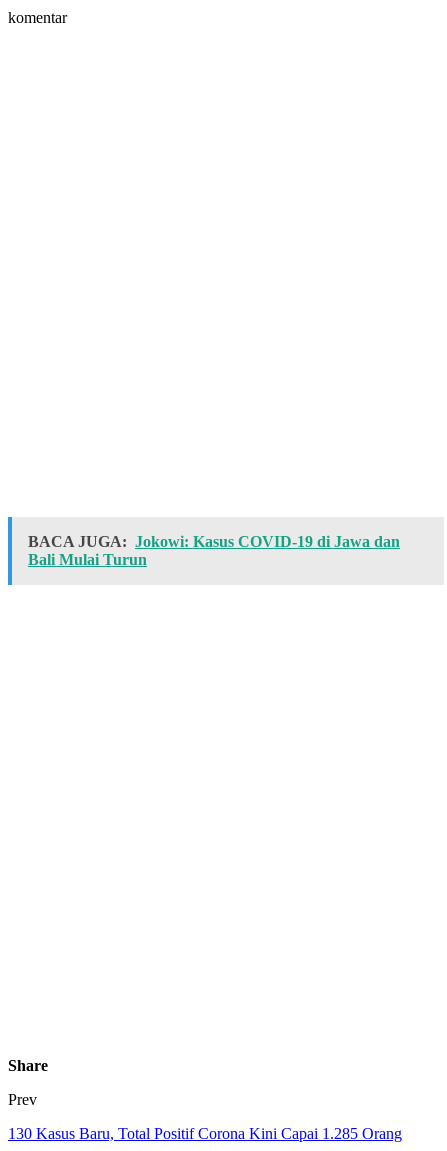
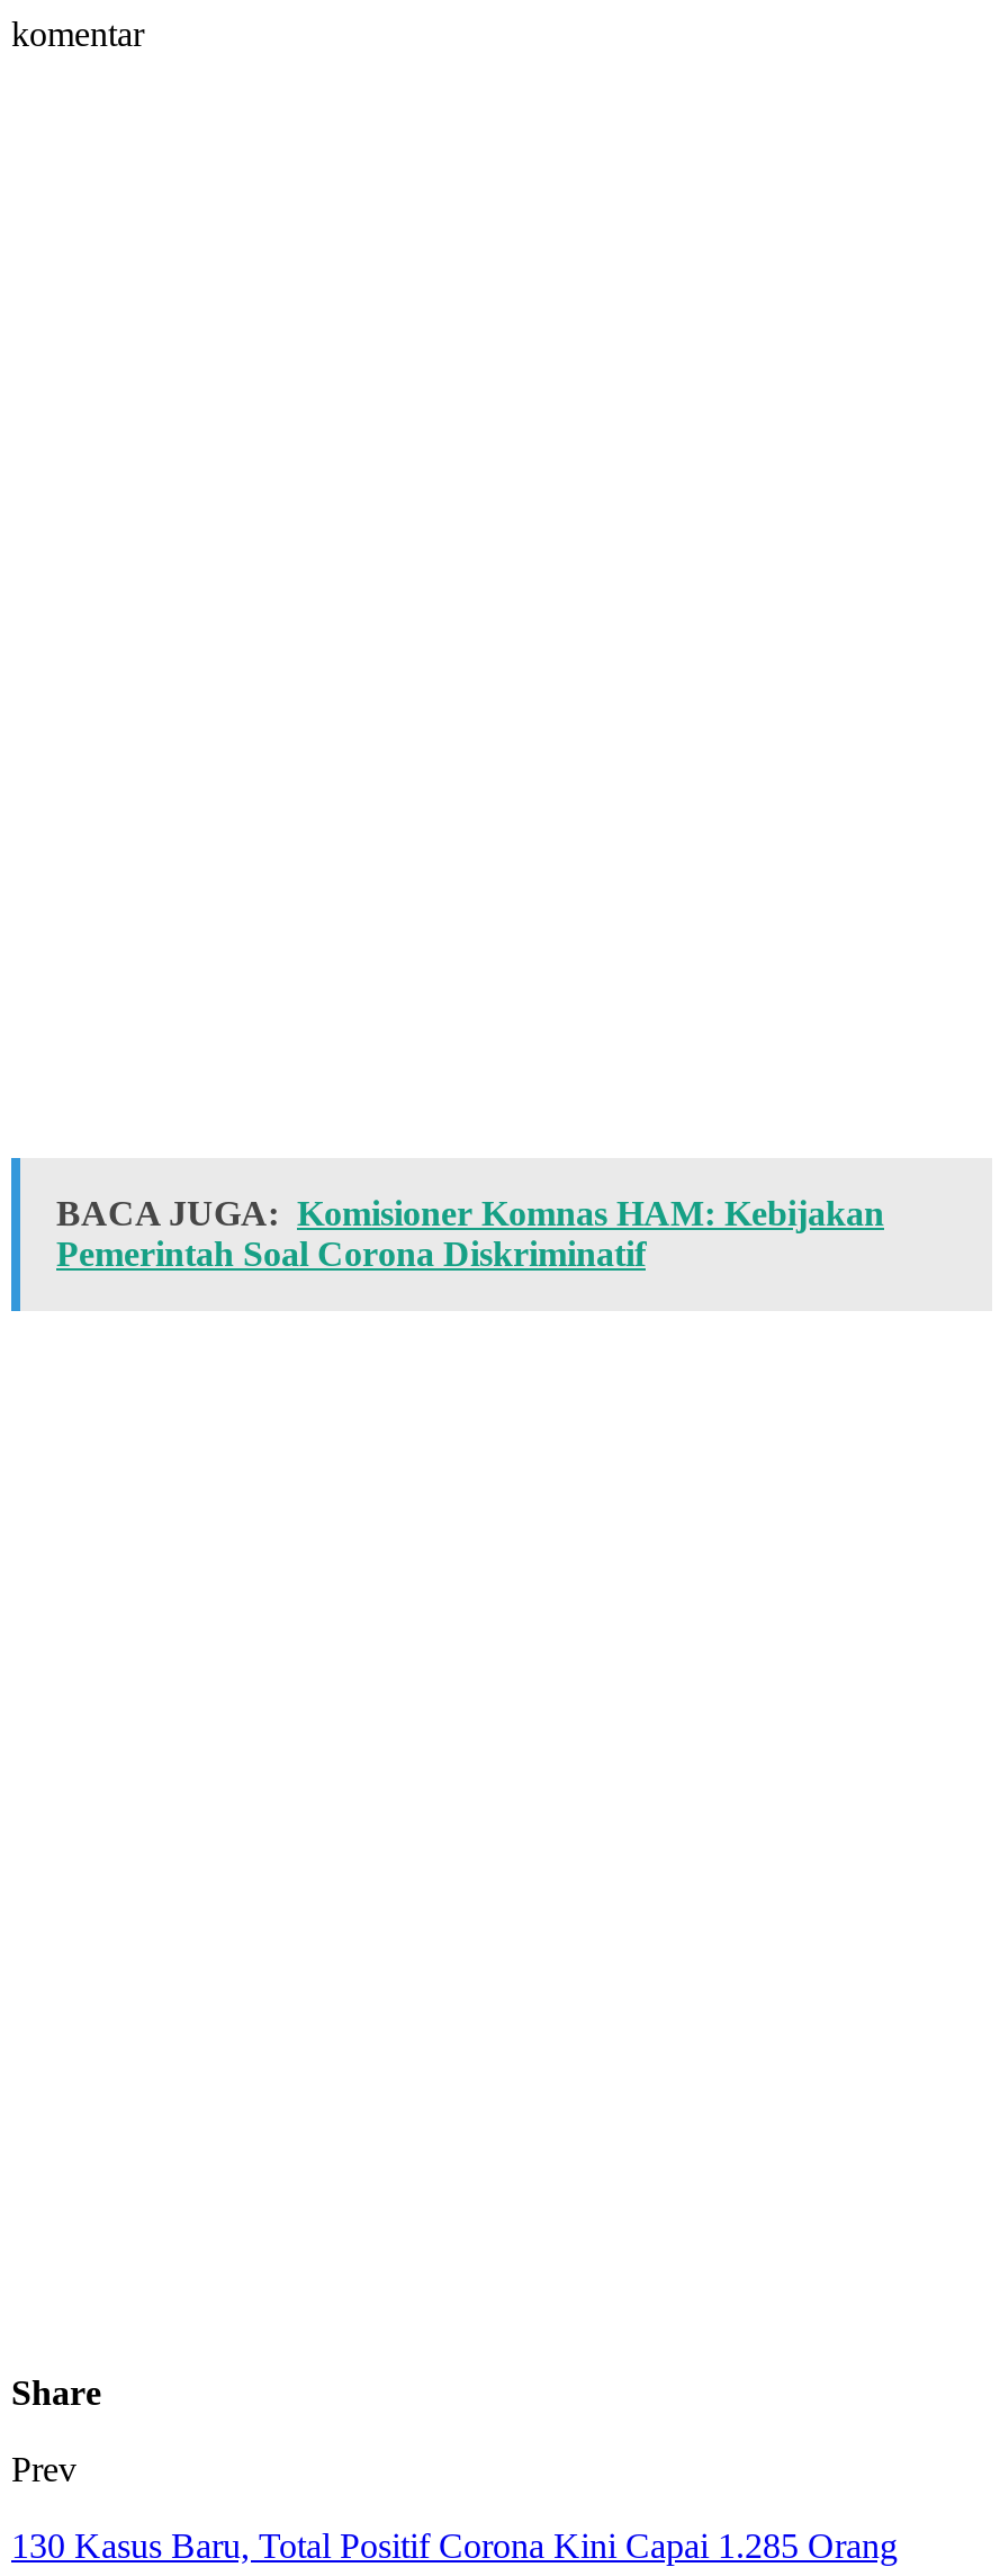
- BACA JUGA: Jokowi: Kasus COVID-19 di Jawa dan
- Bali Mulai Turun
+ BACA JUGA: Komisioner Komnas HAM: Kebijakan
+ Pemerintah Soal Corona Diskriminatif
